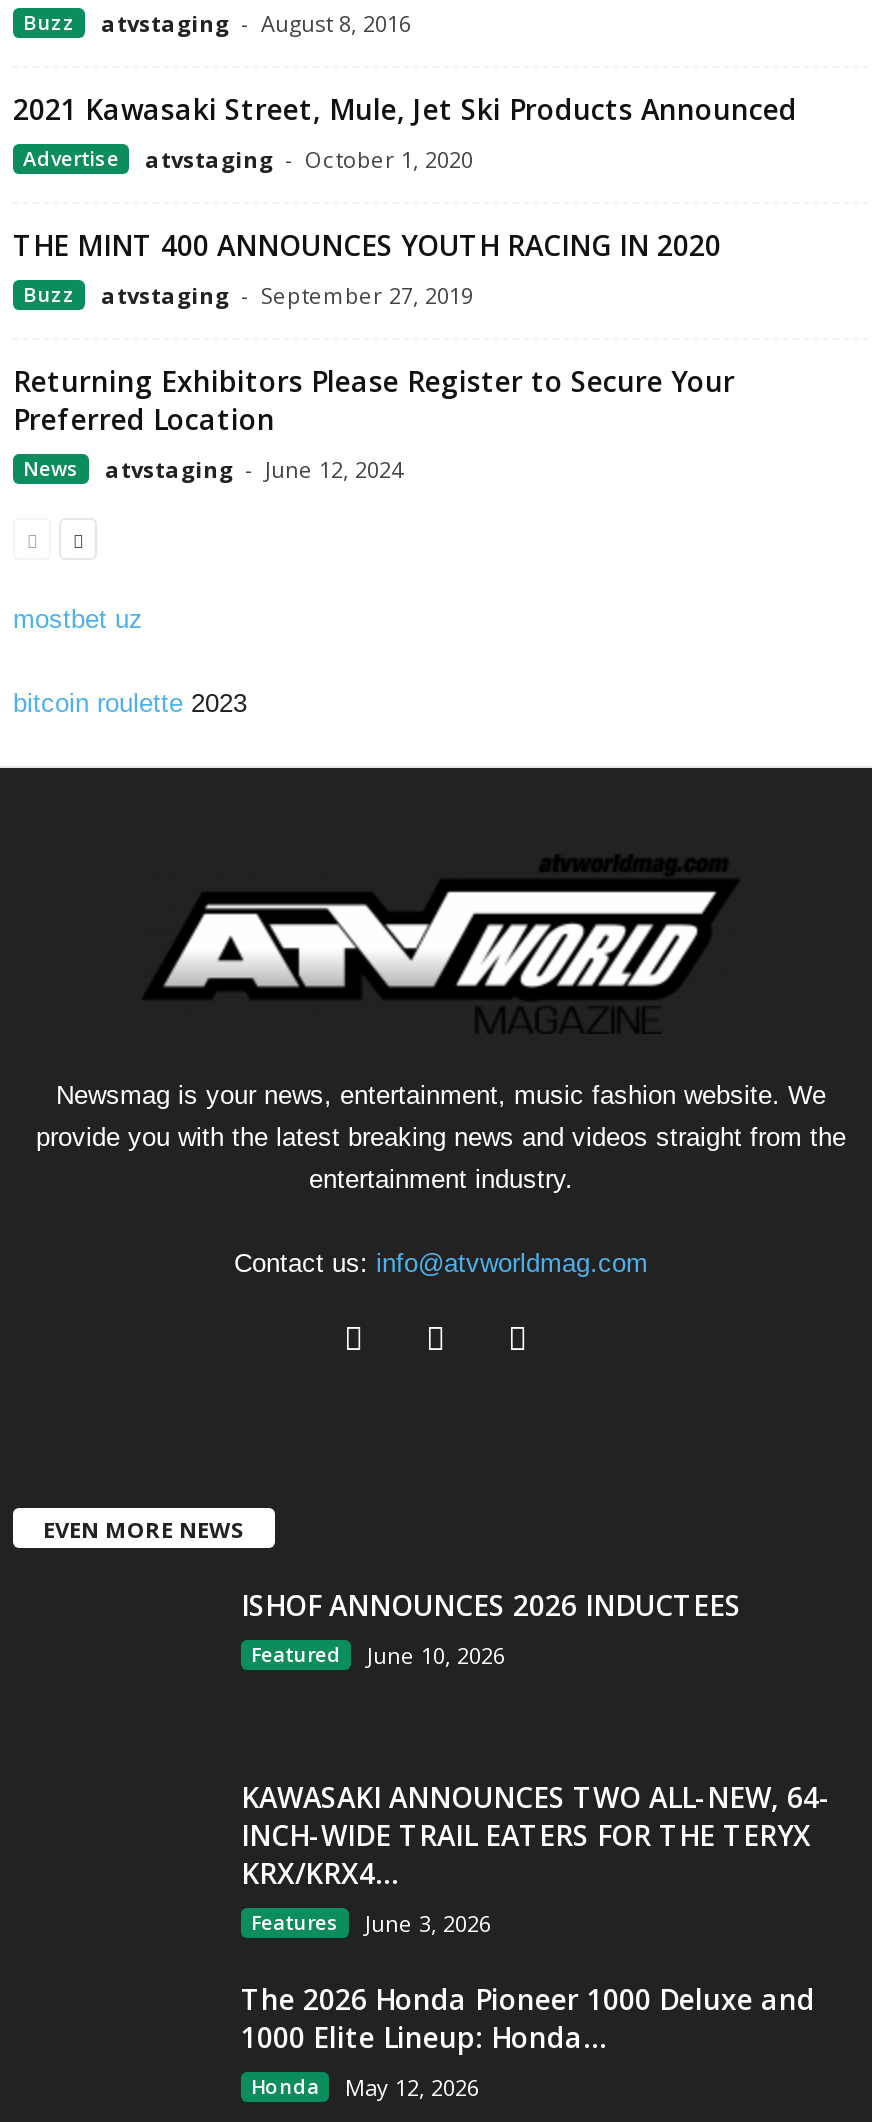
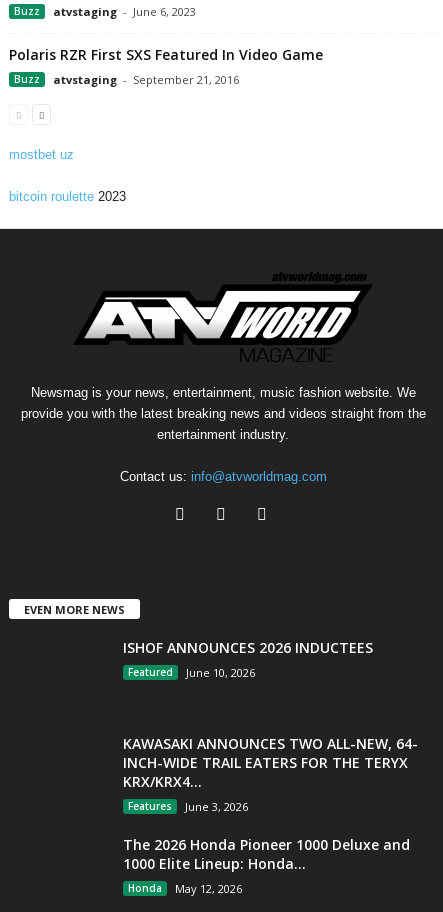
- atvstaging - August 8, 2016
- 2021 Kawasaki Street, Mule, Jet Ski Products Announced
- Advertise
- atvstaging - October 1, 2020
- THE MINT 400 ANNOUNCES YOUTH RACING IN 2020
+ atvstaging - June 6, 2023
+ Polaris RZR First SXS Featured In Video Game

- atvstaging - September 27, 2019
- Returning Exhibitors Please Register to Secure Your
- Preferred Location
- News
- atvstaging - June 12, 2024
+ atvstaging - September 21, 2016
